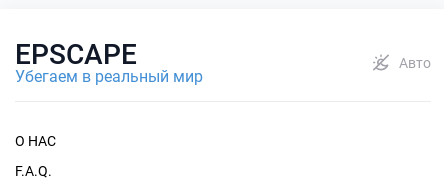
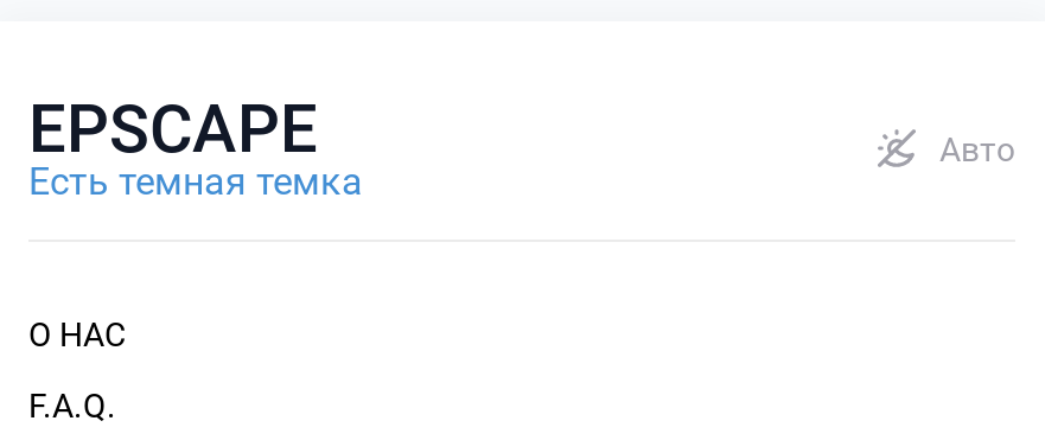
- Убегаем в реальный мир
+ Есть темная темка
